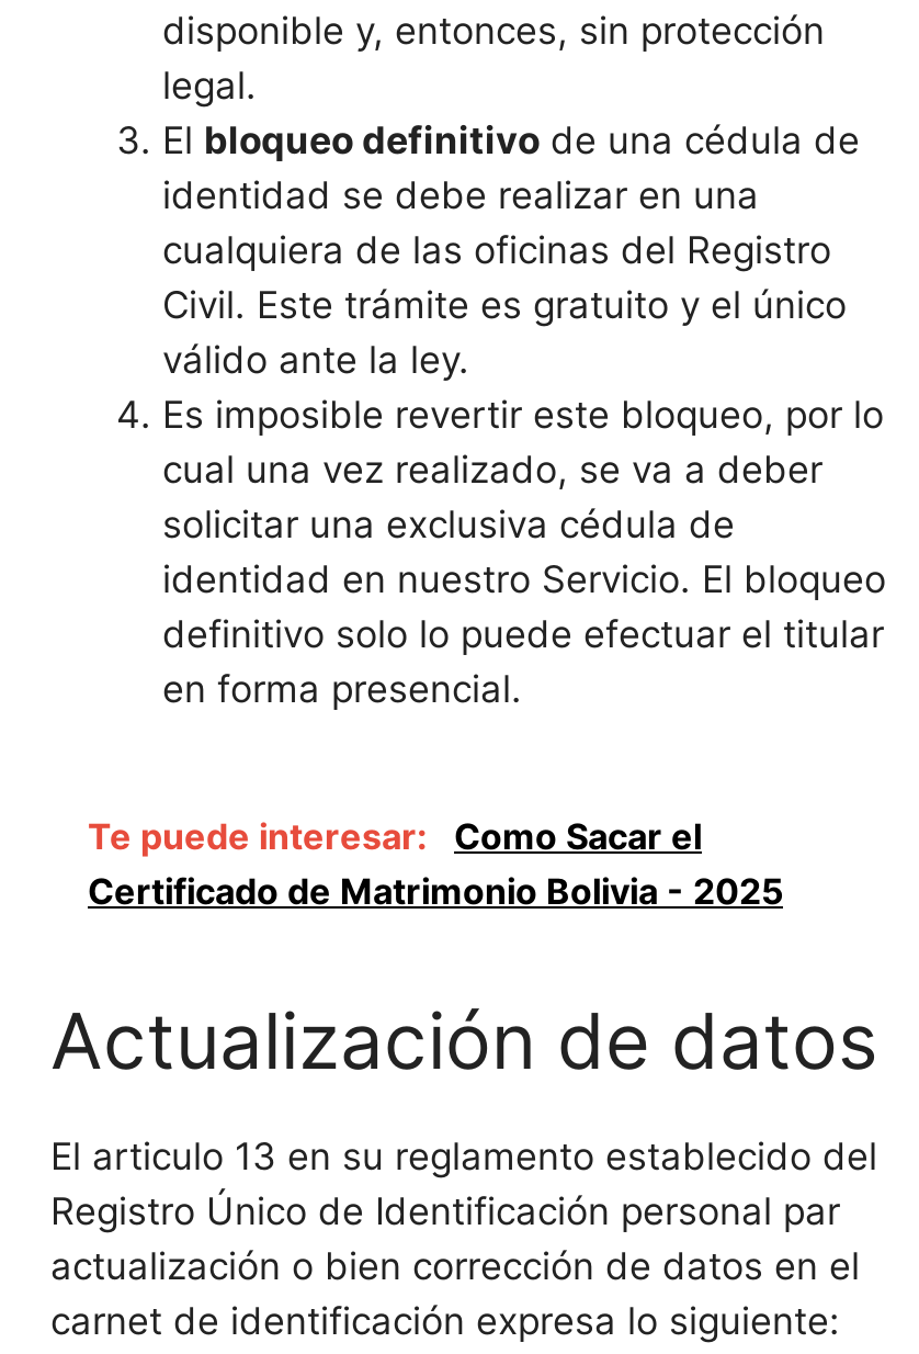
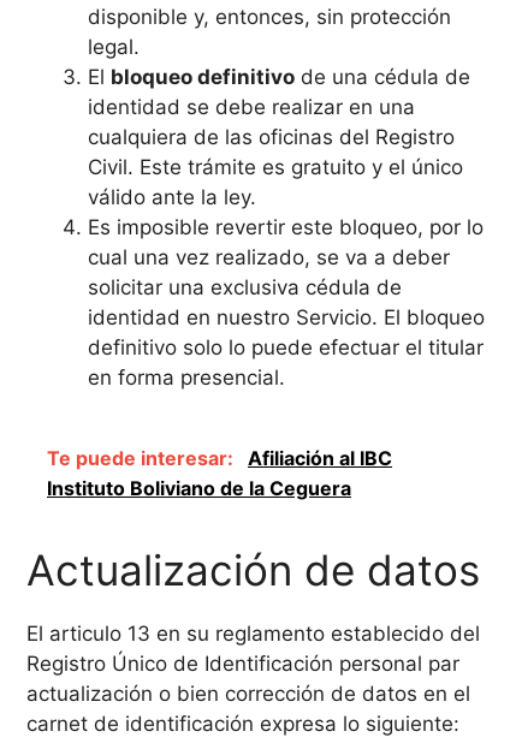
- Te puede interesar: Como Sacar el
- Certificado de Matrimonio Bolivia - 2025
+ Te puede interesar: Afiliación al IBC
+ Instituto Boliviano de la Ceguera
